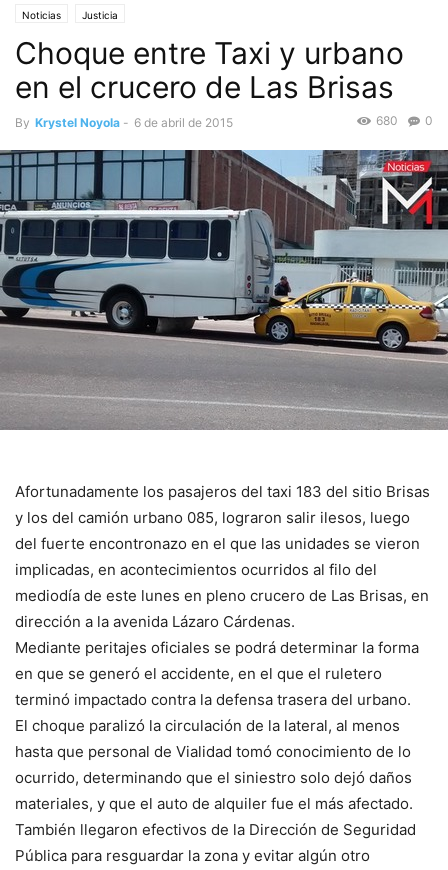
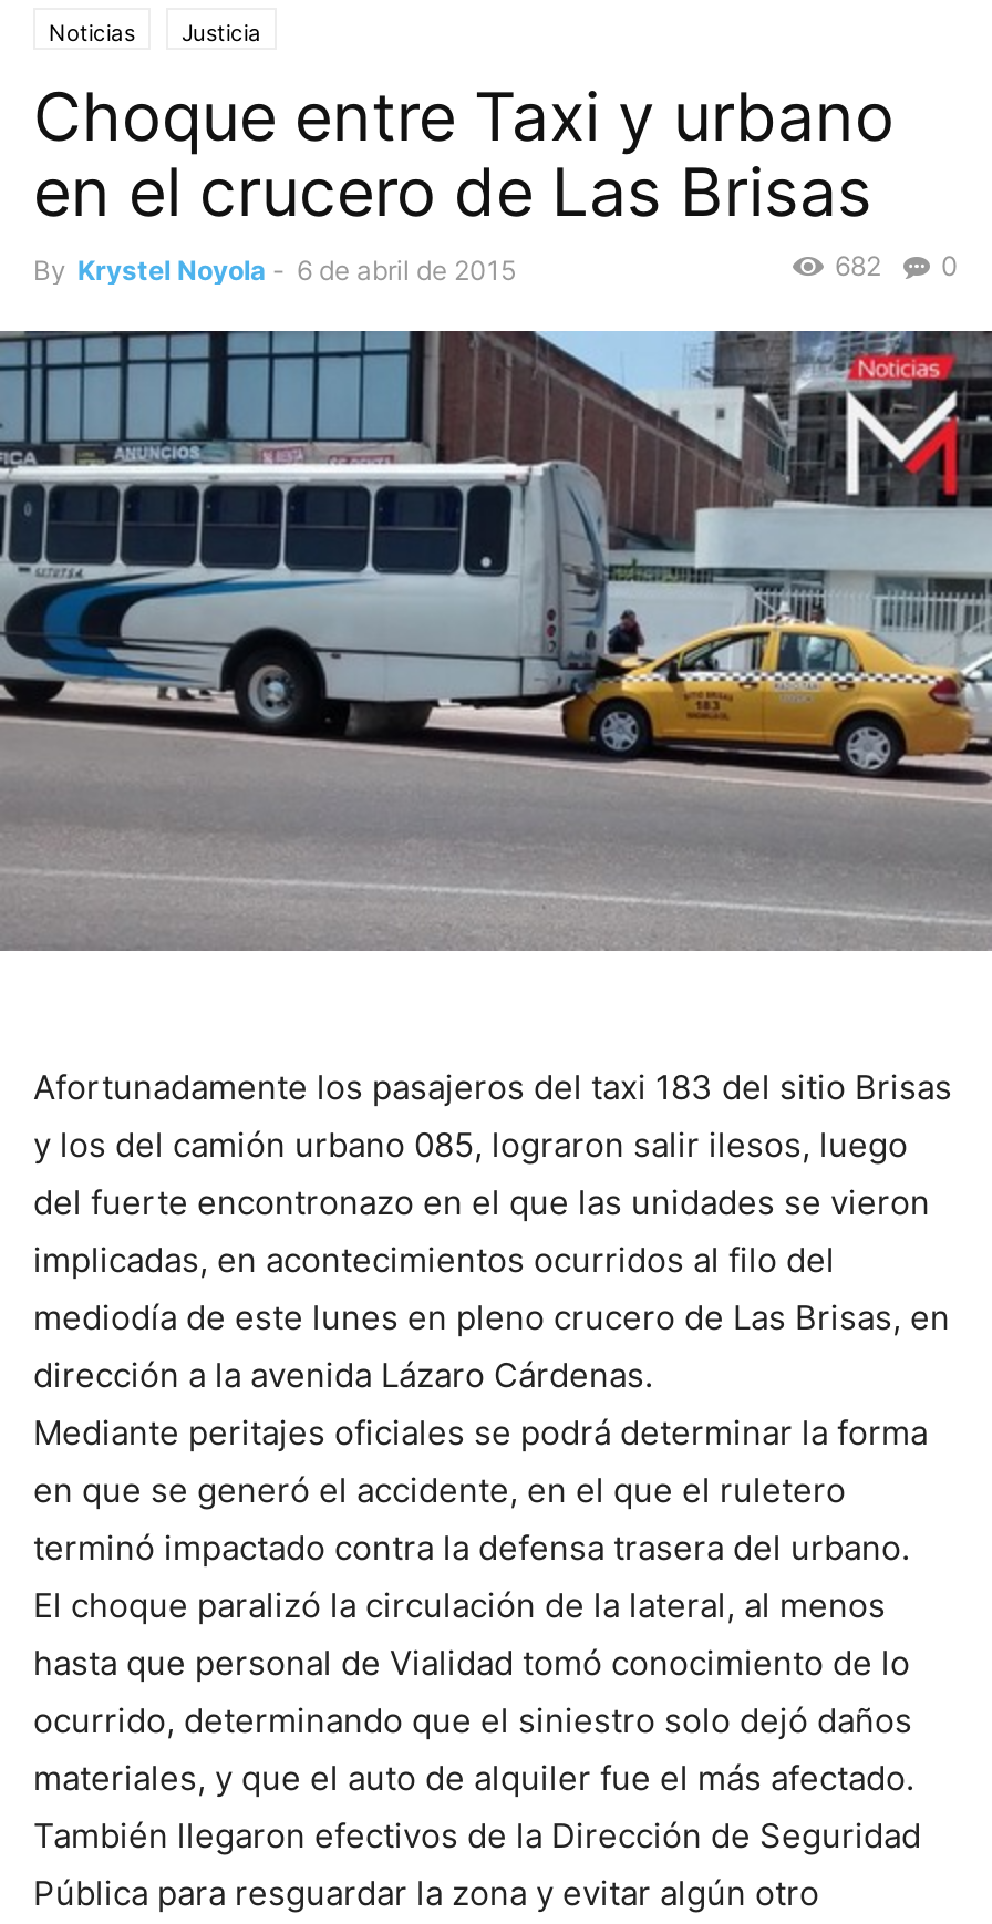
- 680 0
+ 682 0
